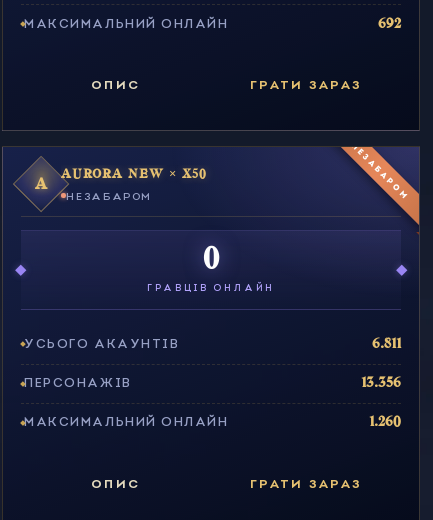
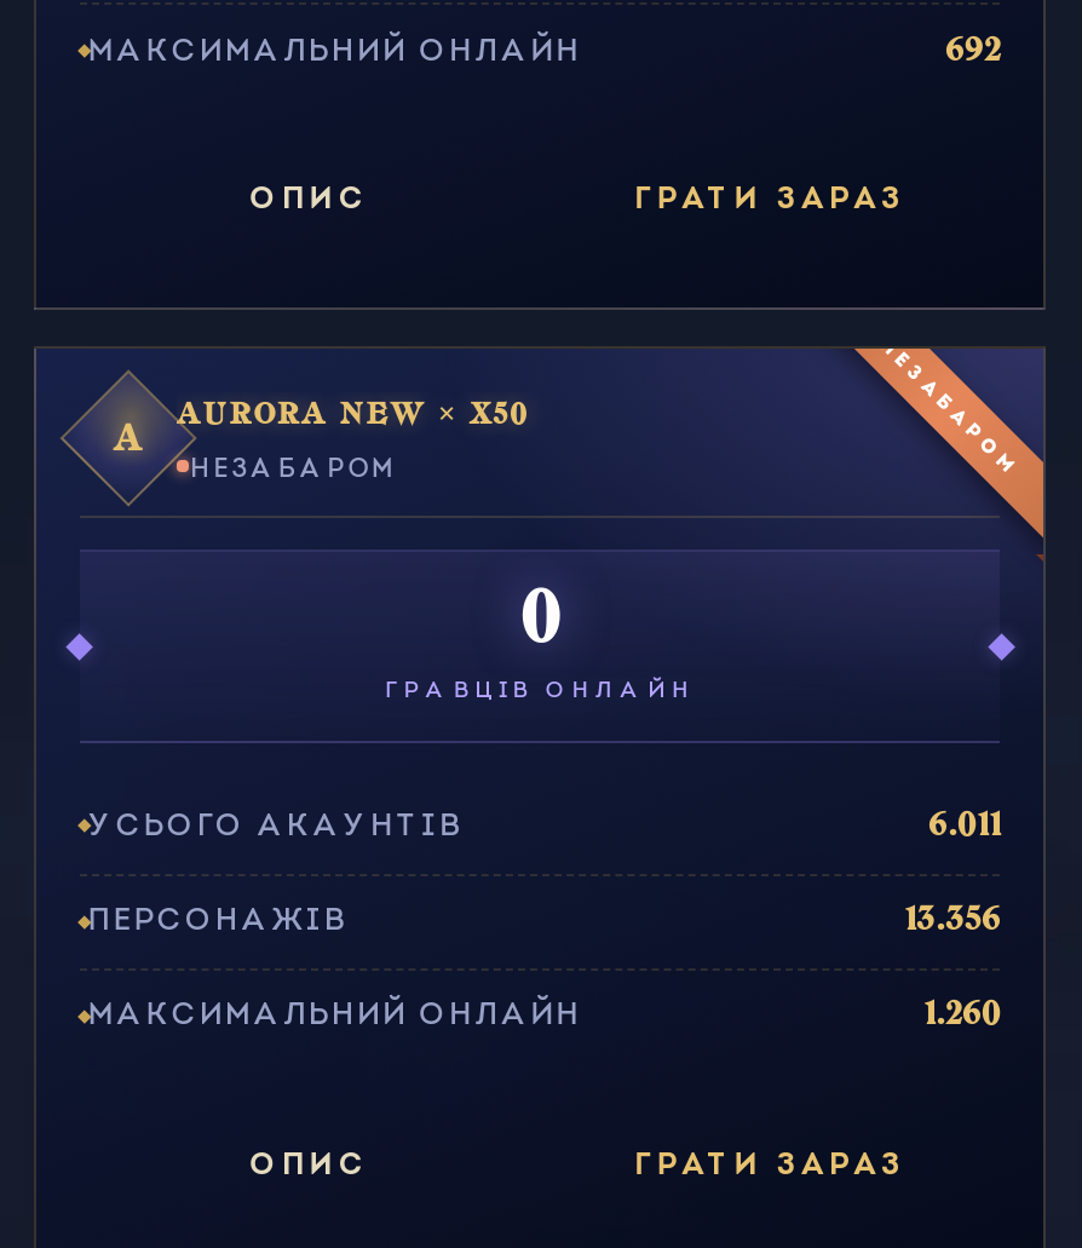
- 6.811
+ 6.011
